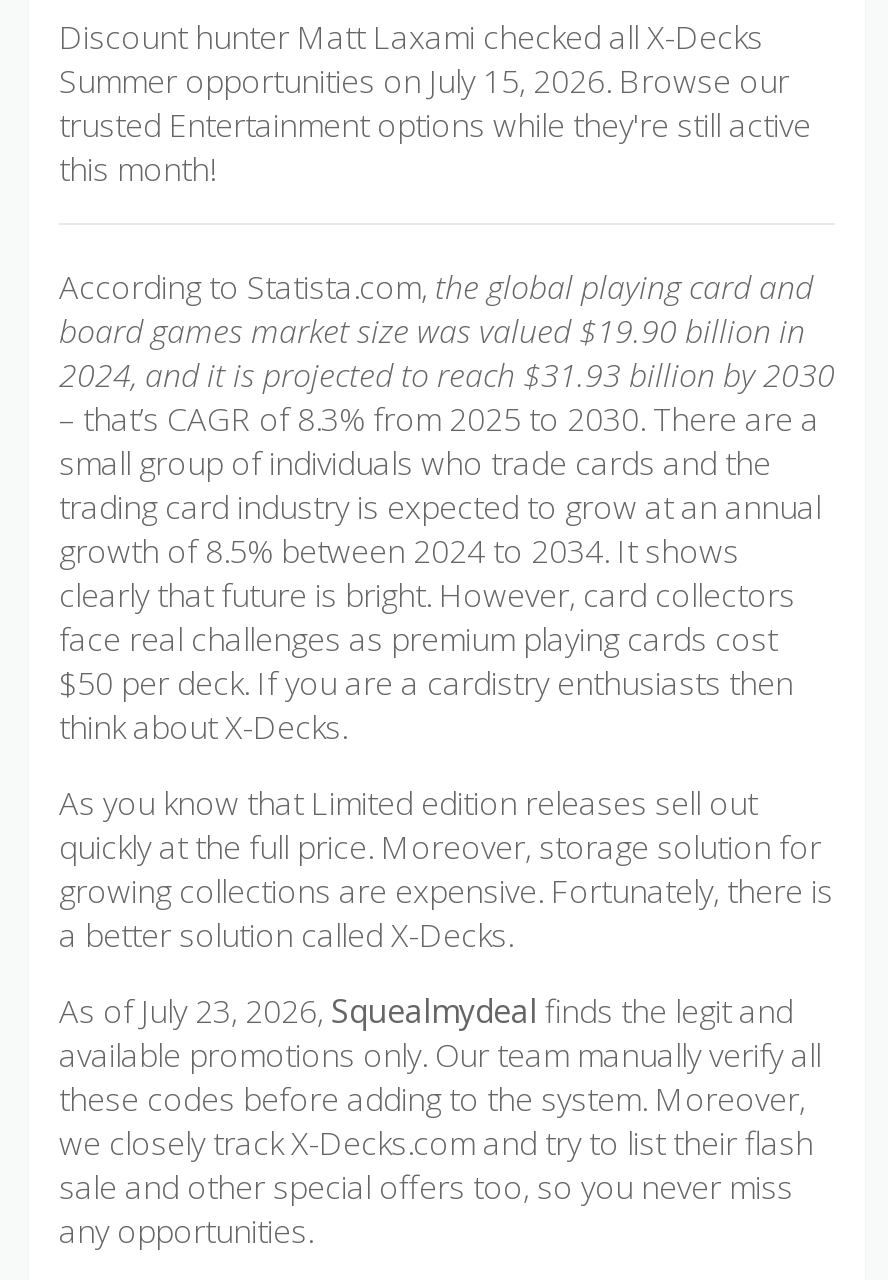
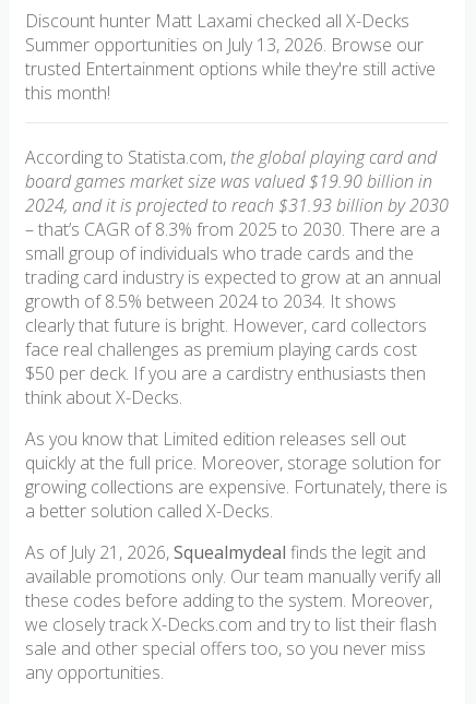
- Summer opportunities on July 15, 2026. Browse our
+ Summer opportunities on July 13, 2026. Browse our

- As of July 23, 2026, Squealmydeal finds the legit and
+ As of July 21, 2026, Squealmydeal finds the legit and
